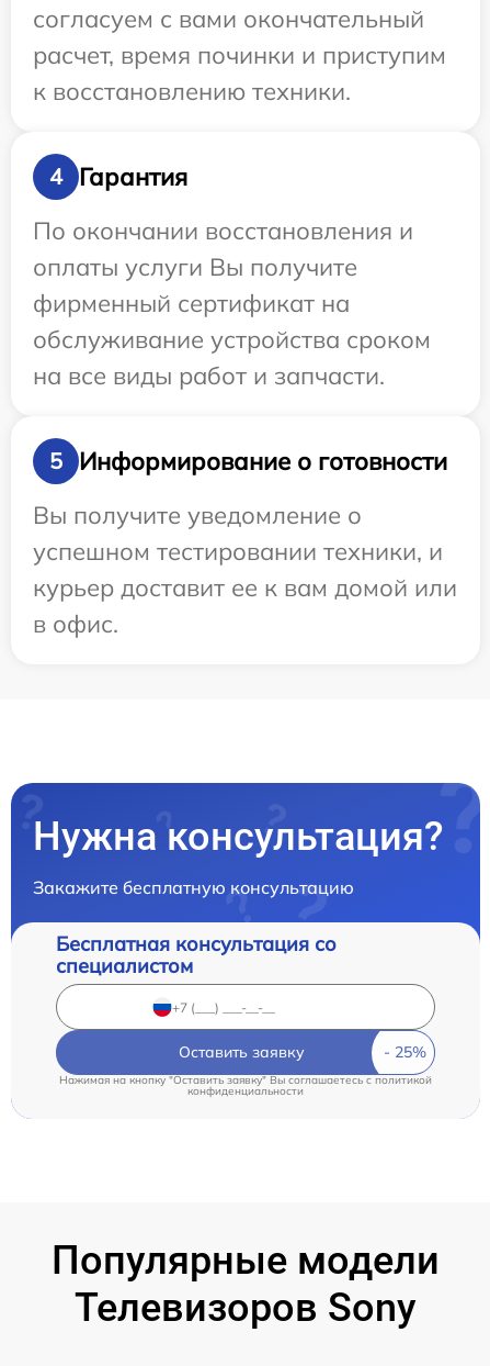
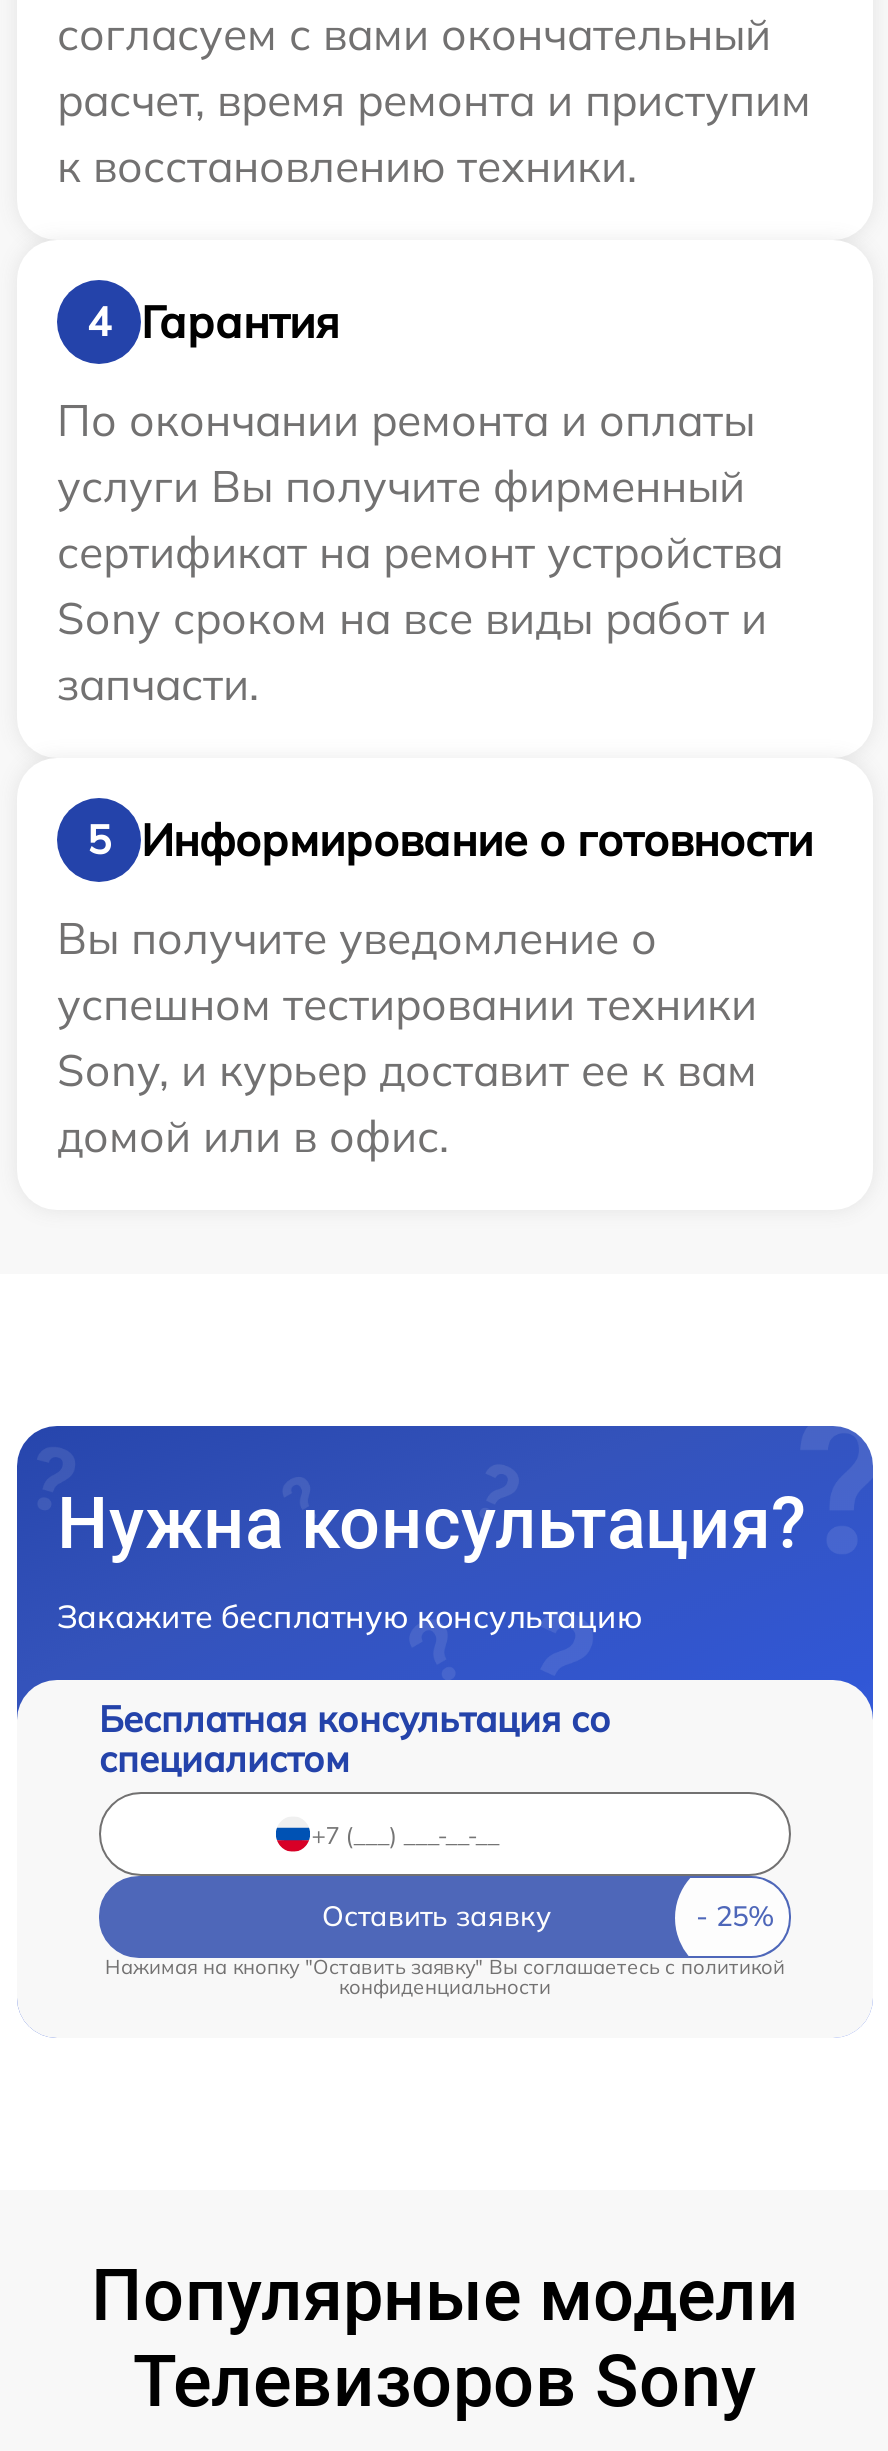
- расчет, время починки и приступим
+ расчет, время ремонта и приступим

- По окончании восстановления и
- оплаты услуги Вы получите
- фирменный сертификат на
- обслуживание устройства сроком
- на все виды работ и запчасти.
+ По окончании ремонта и оплаты
+ услуги Вы получите фирменный
+ сертификат на ремонт устройства
+ Sony сроком на все виды работ и
+ запчасти.

- успешном тестировании техники, и
- курьер доставит ее к вам домой или
- в офис.
+ успешном тестировании техники
+ Sony, и курьер доставит ее к вам
+ домой или в офис.
